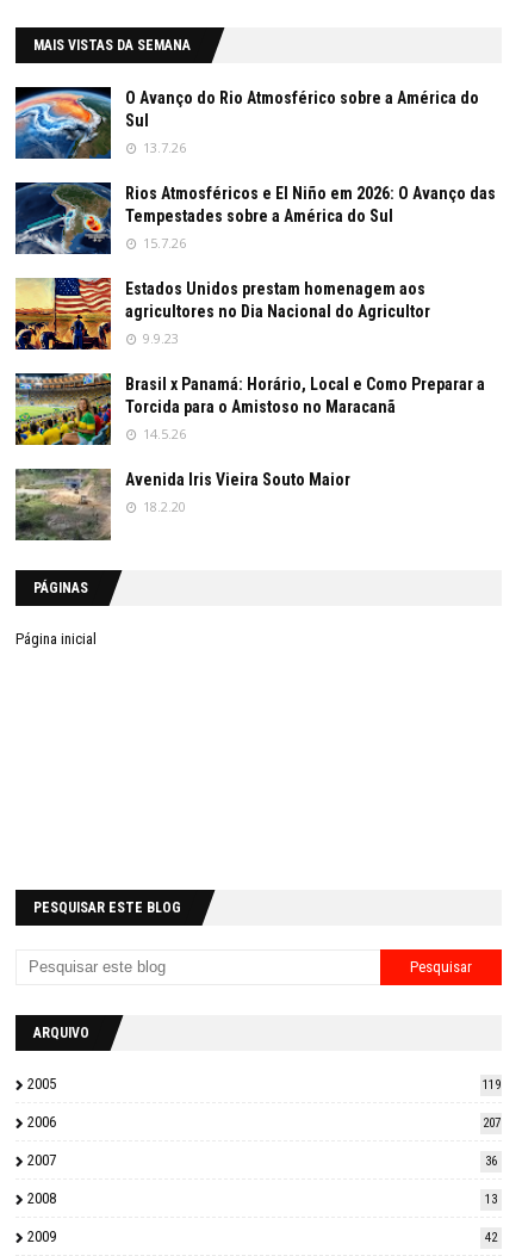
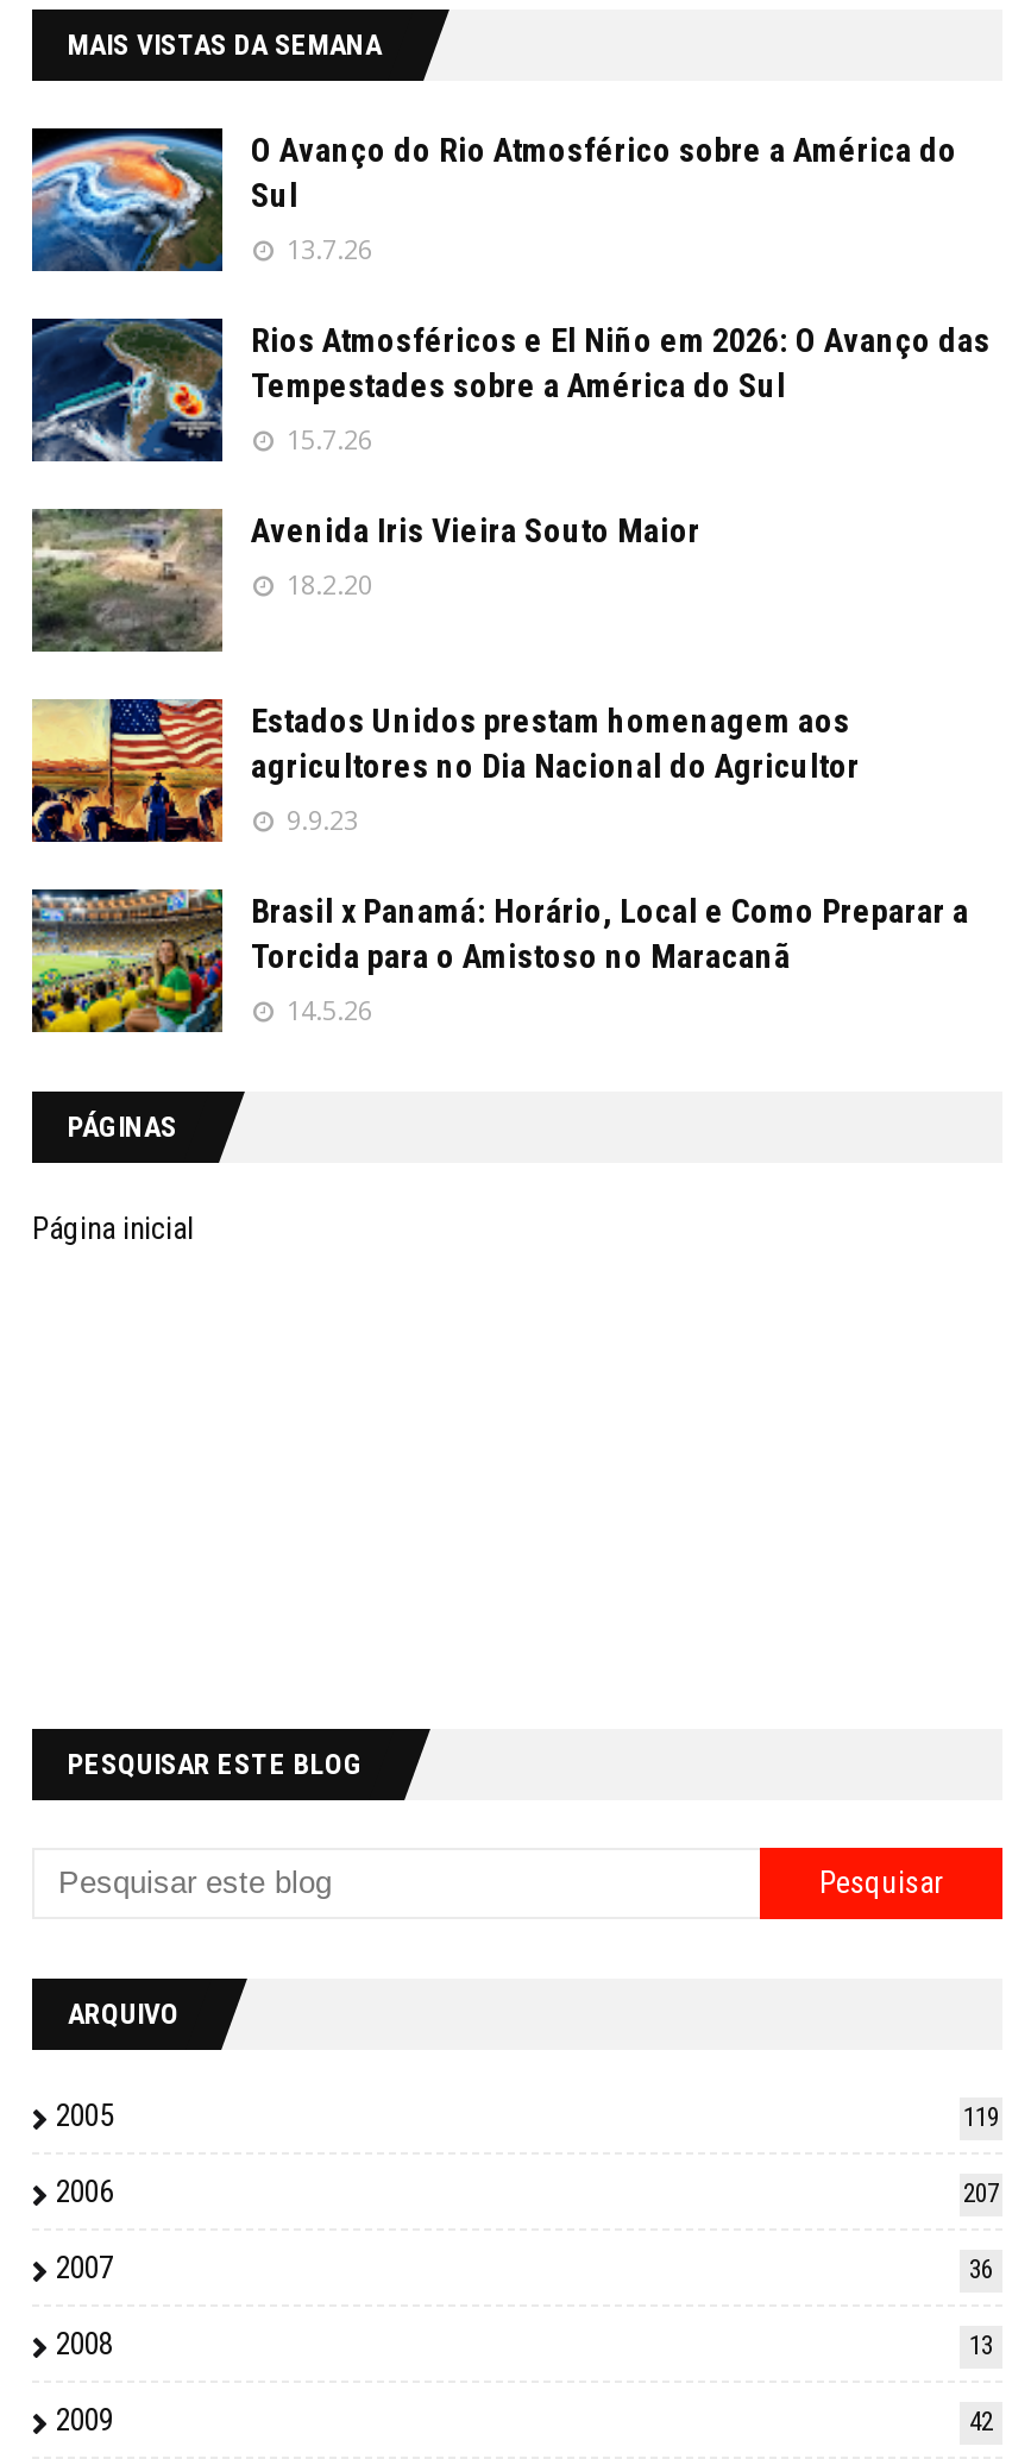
moved down: [image] | Estados Unidos prestam homenagem aos | agricultores no Dia Nacional do Agricultor | 9.9.23 | Brasil x Panamá: Horário, Local e Como Preparar a | Torcida para o Amistoso no Maracanã | 14.5.26

moved up: [image] | Avenida Iris Vieira Souto Maior | 18.2.20
